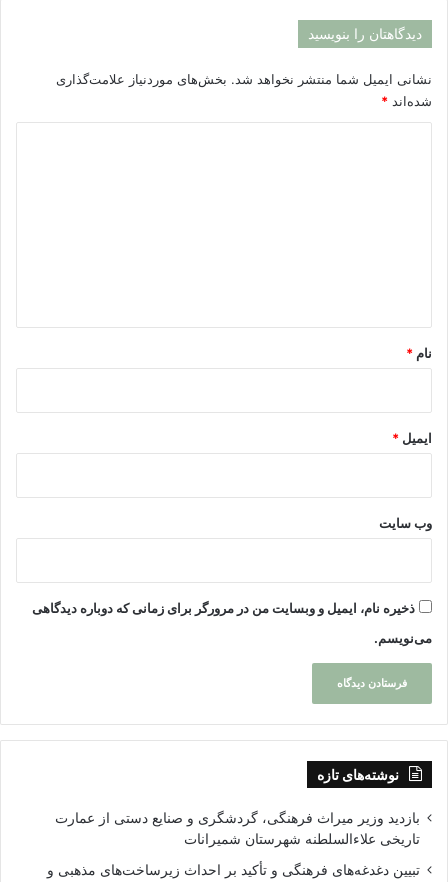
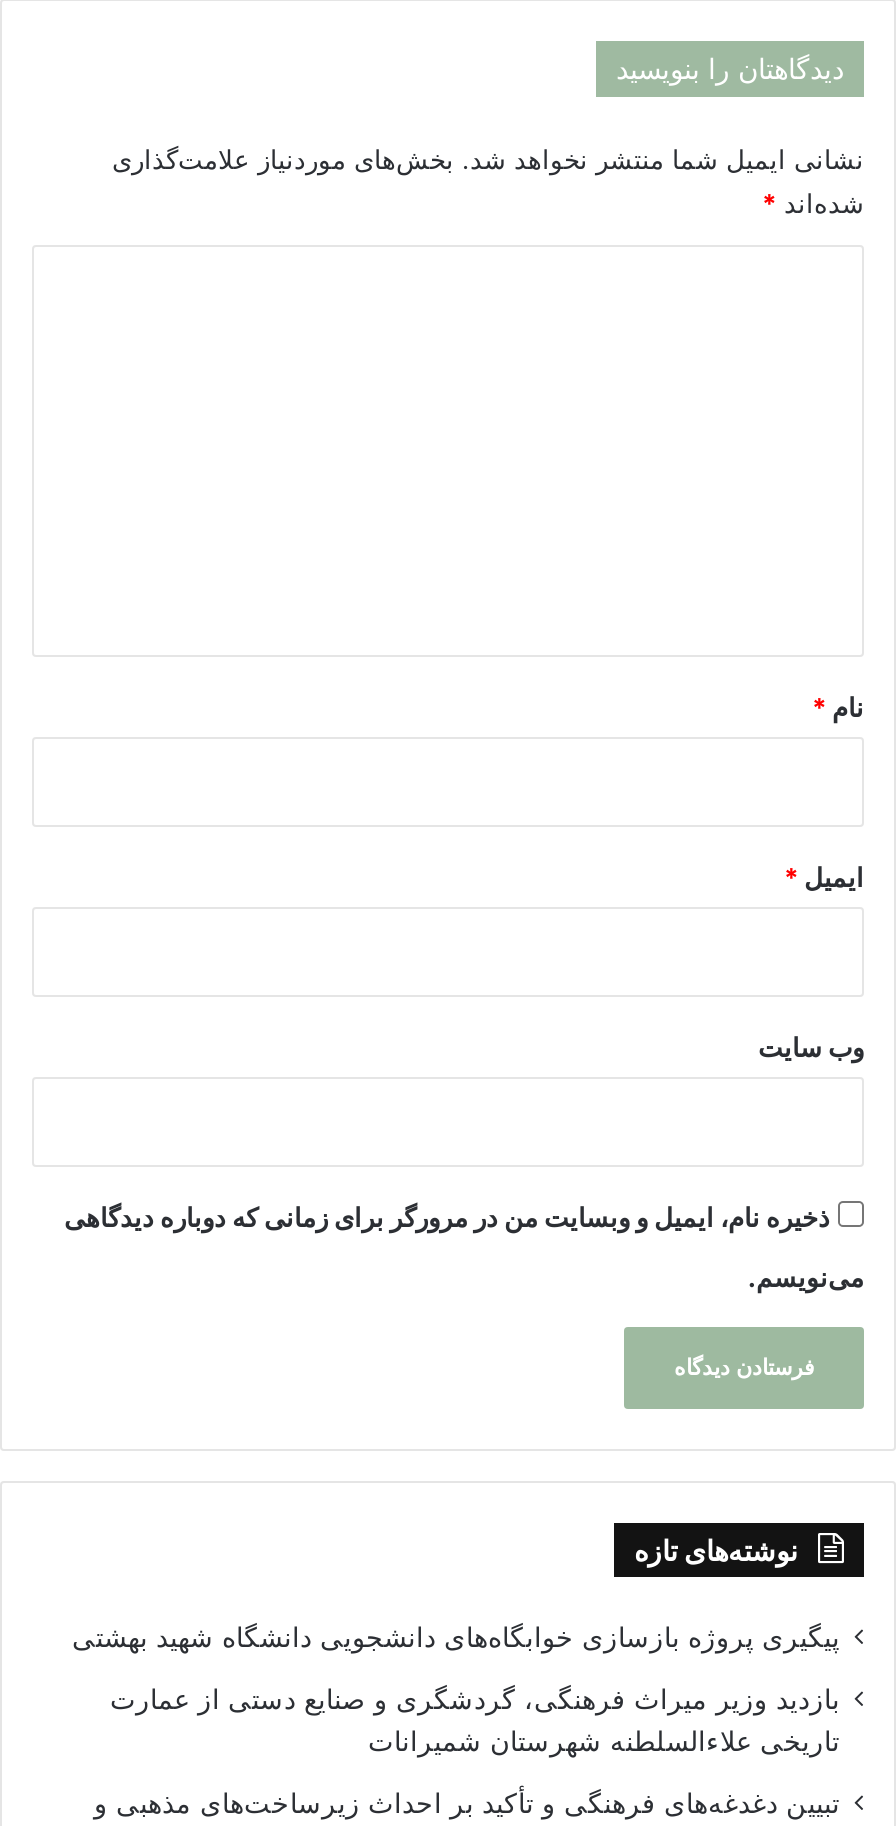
+ پیگیری پروژه بازسازی خوابگاه‌های دانشجویی دانشگاه شهید بهشتی
